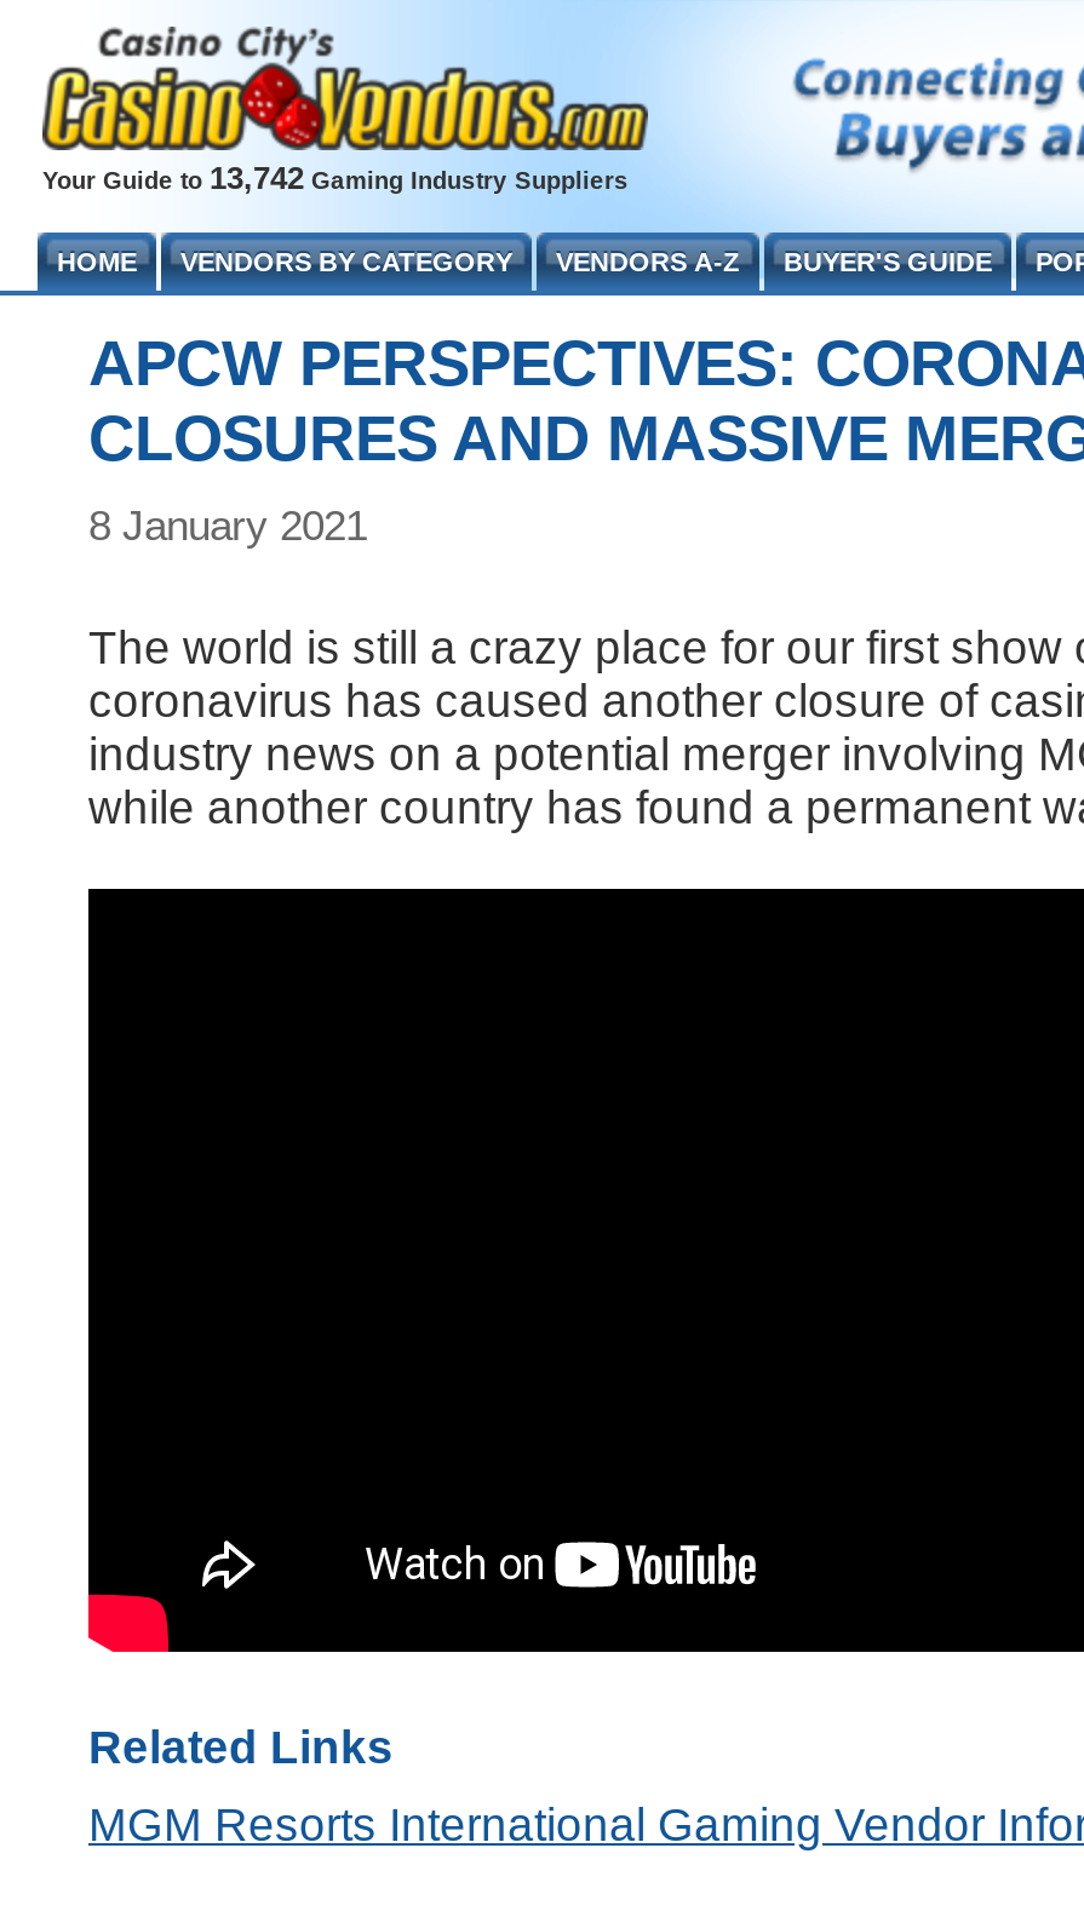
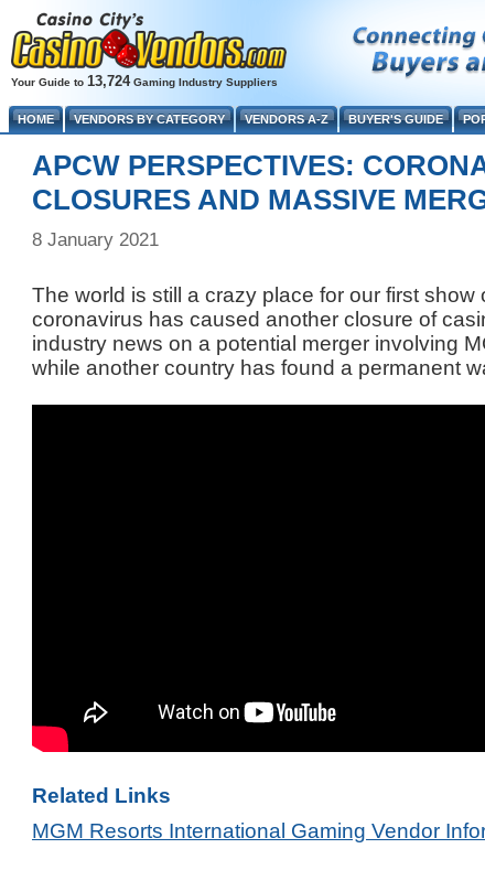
- Your Guide to 13,742 Gaming Industry Suppliers
+ Your Guide to 13,724 Gaming Industry Suppliers
